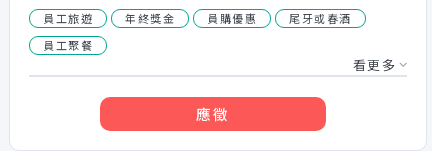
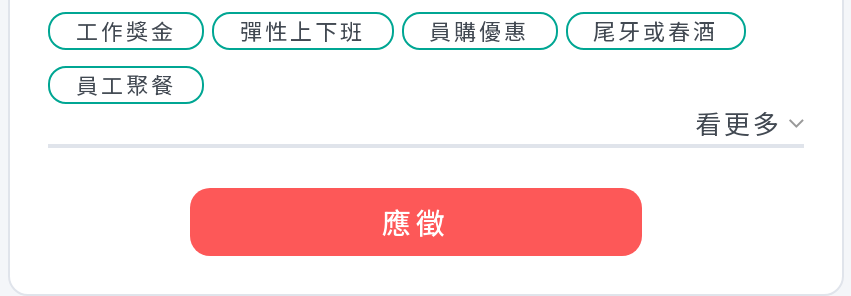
- 員工旅遊
- 年終獎金
+ 工作獎金
+ 彈性上下班
